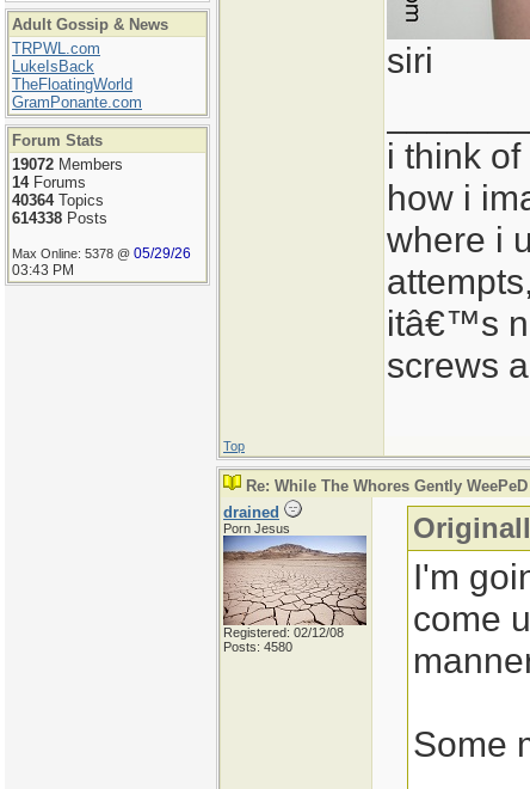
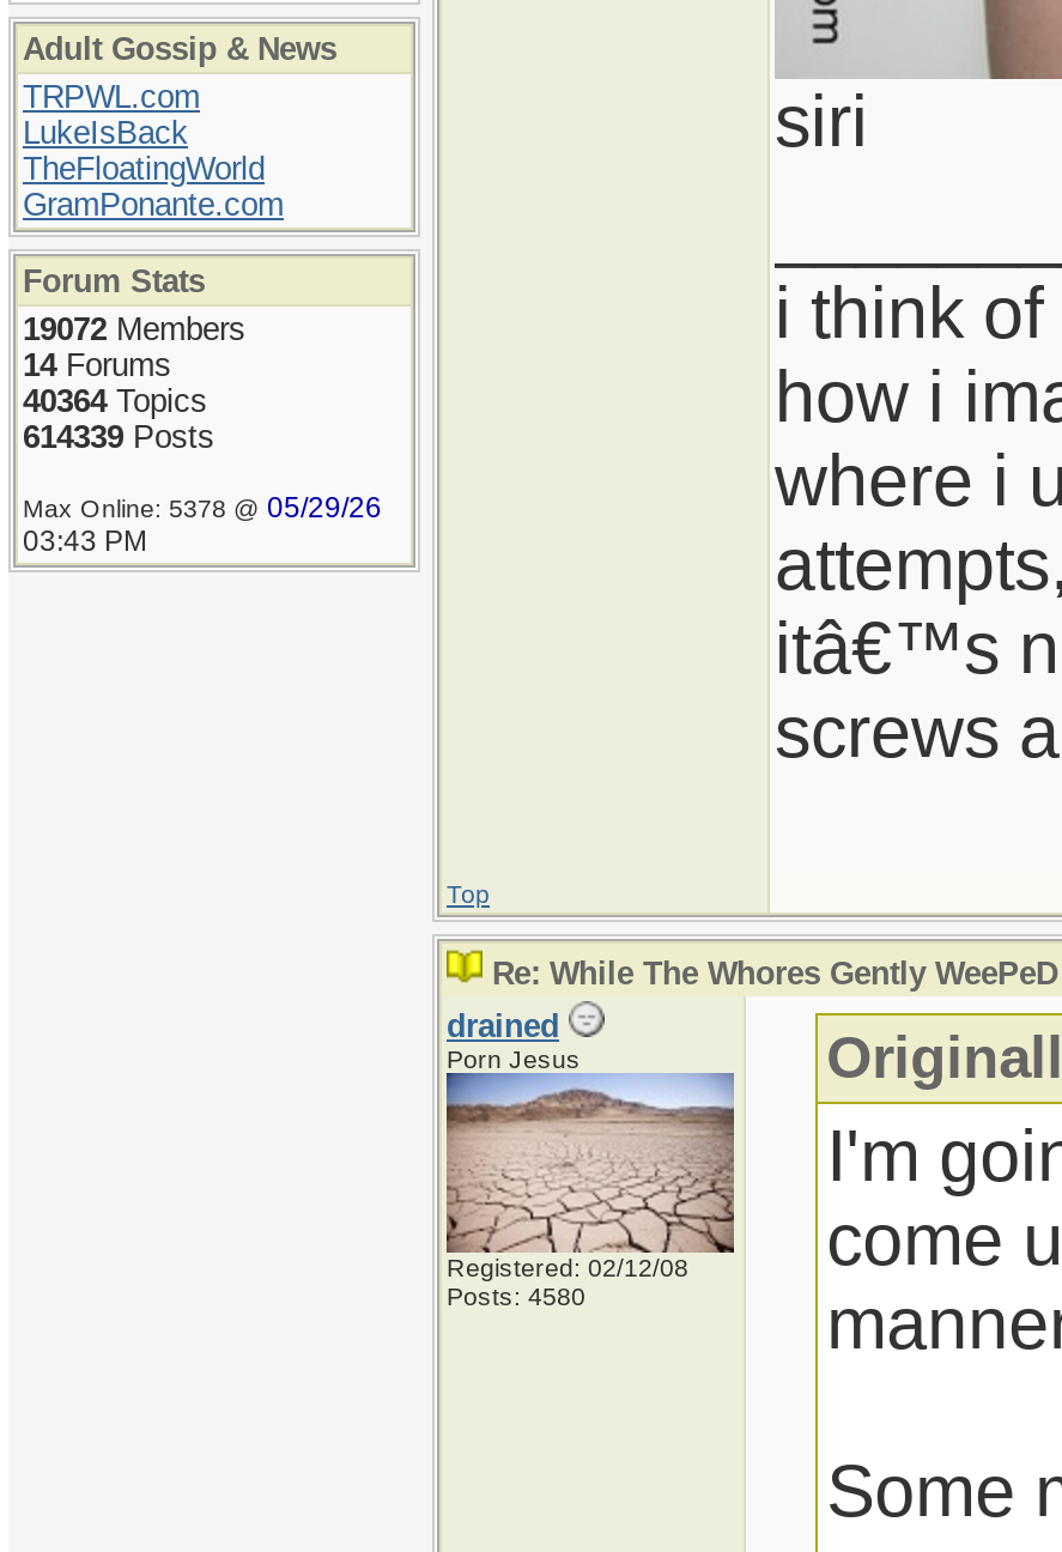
- 614338 Posts
+ 614339 Posts
